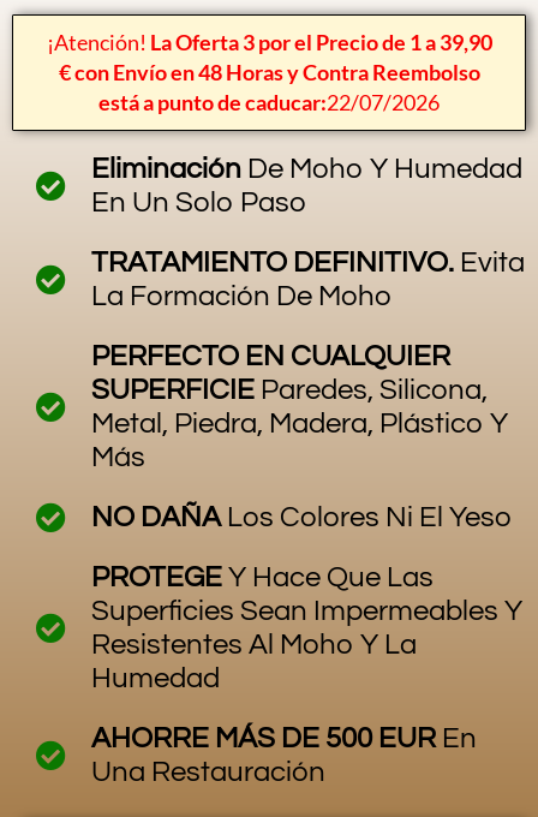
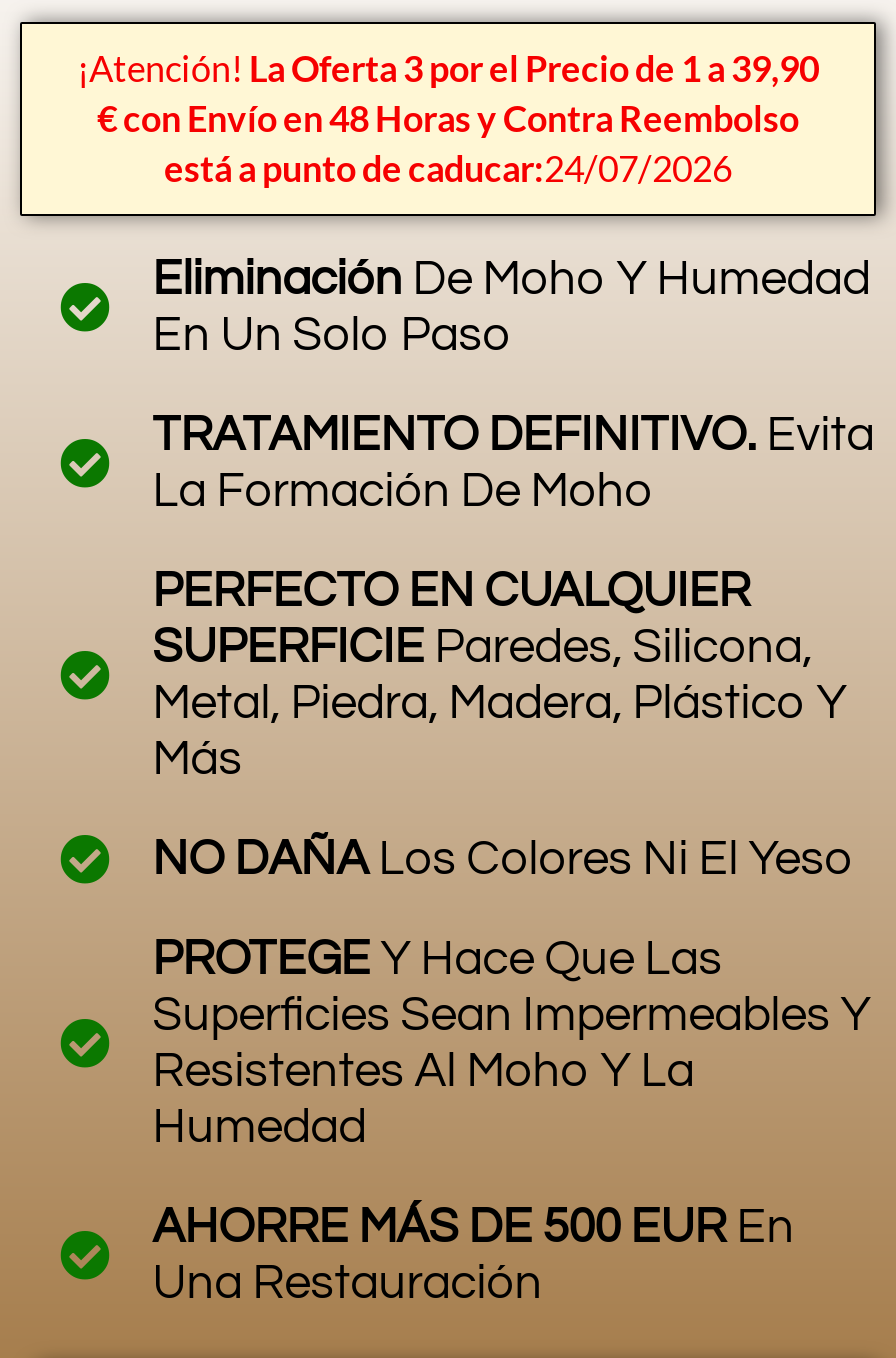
- está a punto de caducar:22/07/2026
+ está a punto de caducar:24/07/2026
